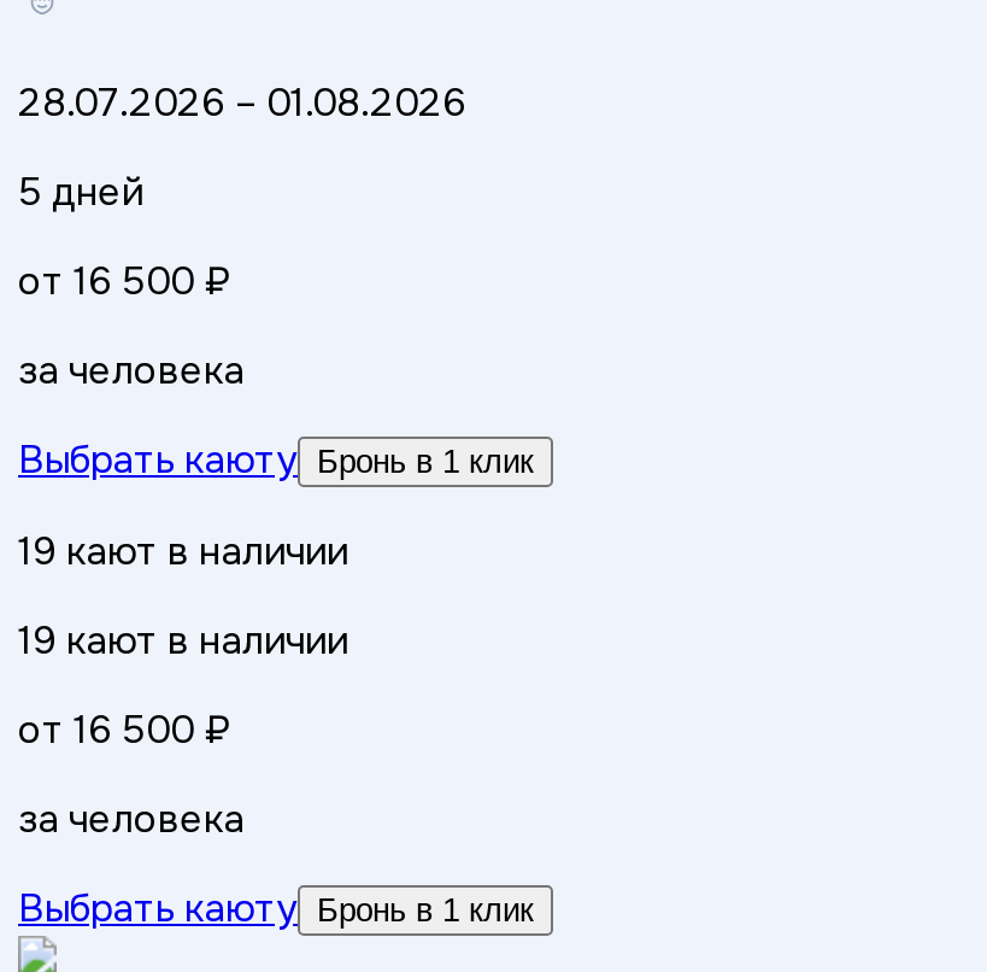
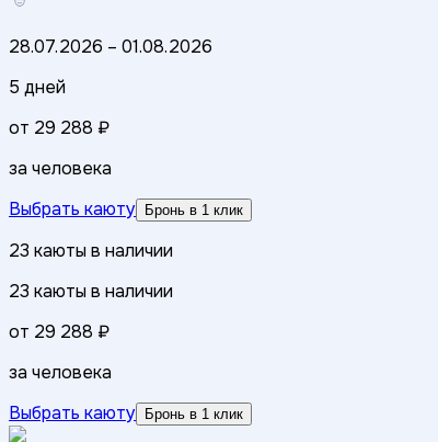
- от 16 500 ₽
+ от 29 288 ₽

- 19 кают в наличии
+ 23 каюты в наличии

- 19 кают в наличии
+ 23 каюты в наличии

- от 16 500 ₽
+ от 29 288 ₽
